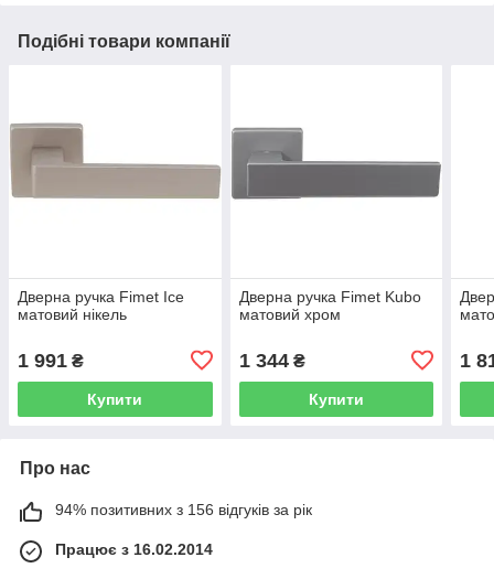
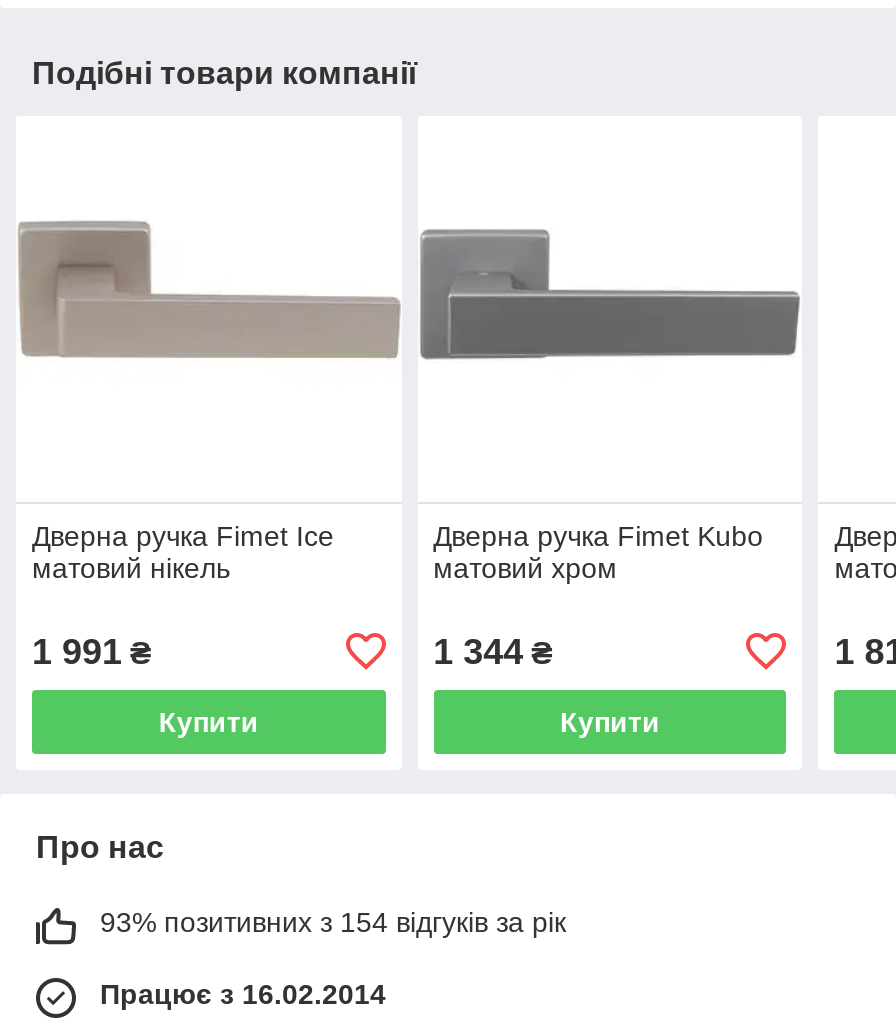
- 94% позитивних з 156 відгуків за рік
+ 93% позитивних з 154 відгуків за рік
